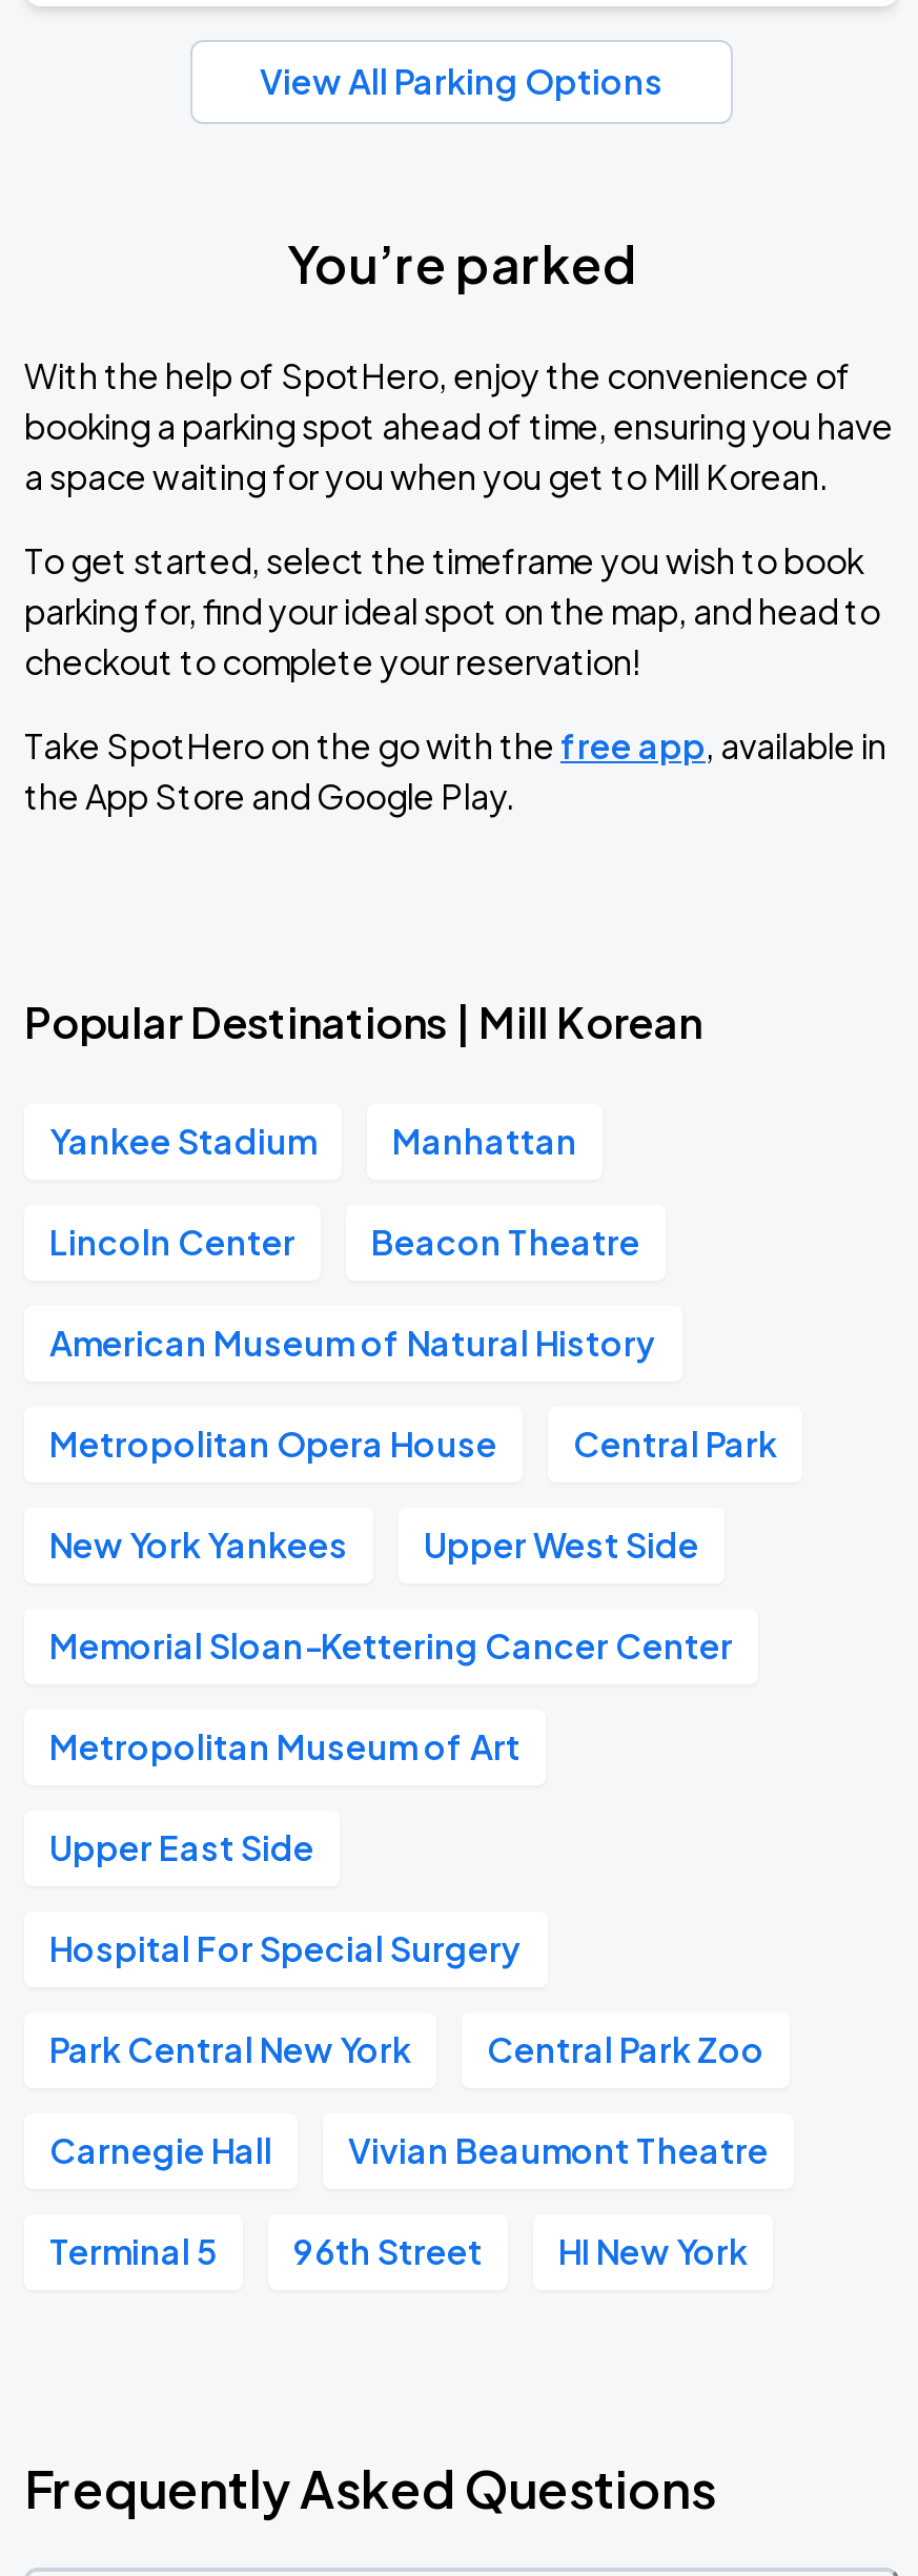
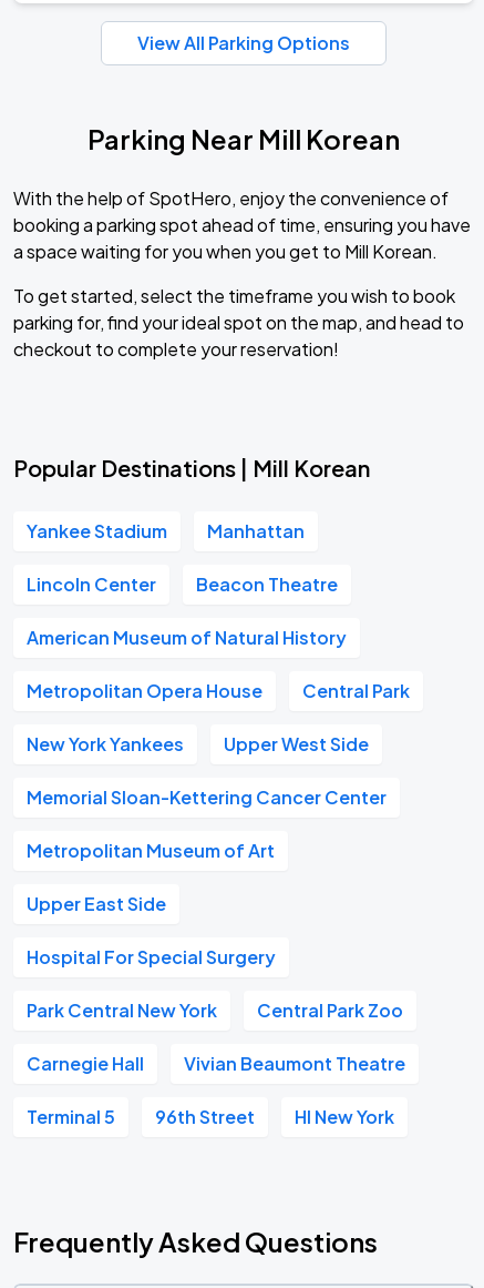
- You’re parked
+ Parking Near Mill Korean

- Take SpotHero on the go with the free app, available in
- the App Store and Google Play.
